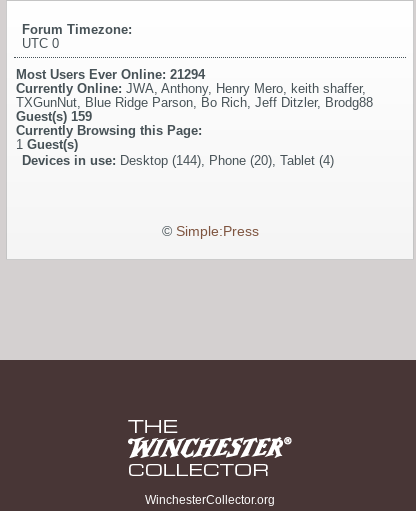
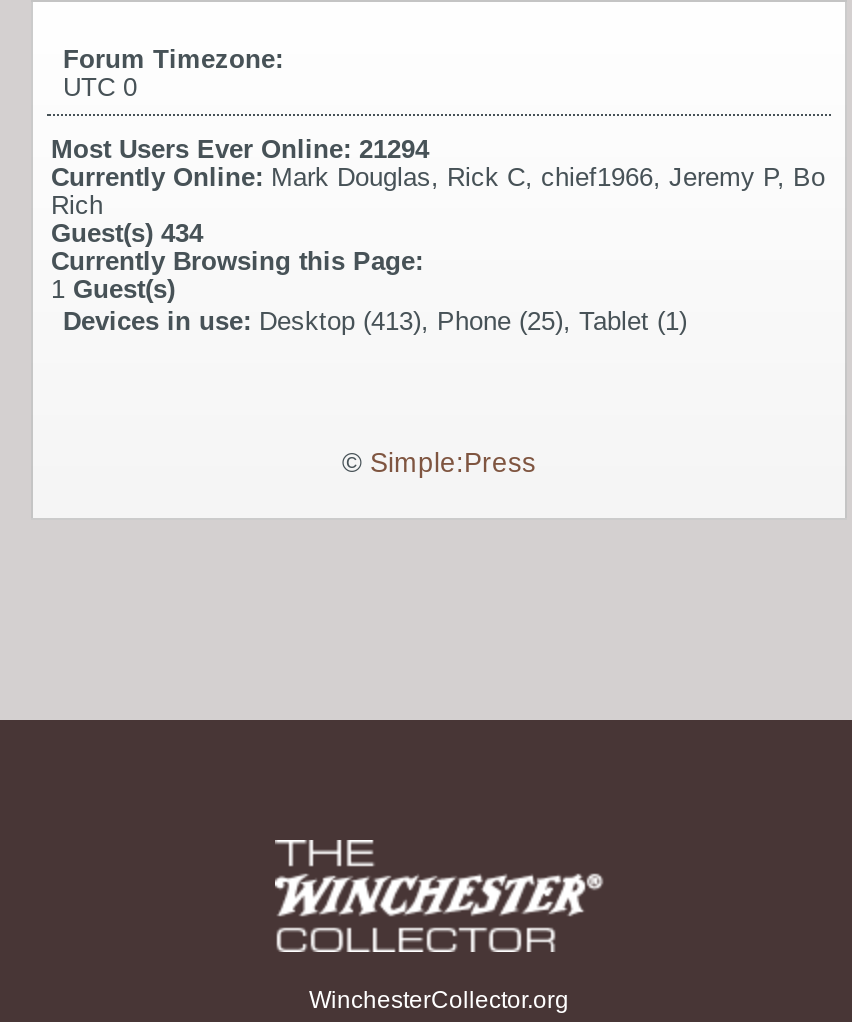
- Currently Online: JWA, Anthony, Henry Mero, keith shaffer,
- TXGunNut, Blue Ridge Parson, Bo Rich, Jeff Ditzler, Brodg88
- Guest(s) 159
+ Currently Online: Mark Douglas, Rick C, chief1966, Jeremy P, Bo
+ Rich
+ Guest(s) 434

- Devices in use: Desktop (144), Phone (20), Tablet (4)
+ Devices in use: Desktop (413), Phone (25), Tablet (1)
